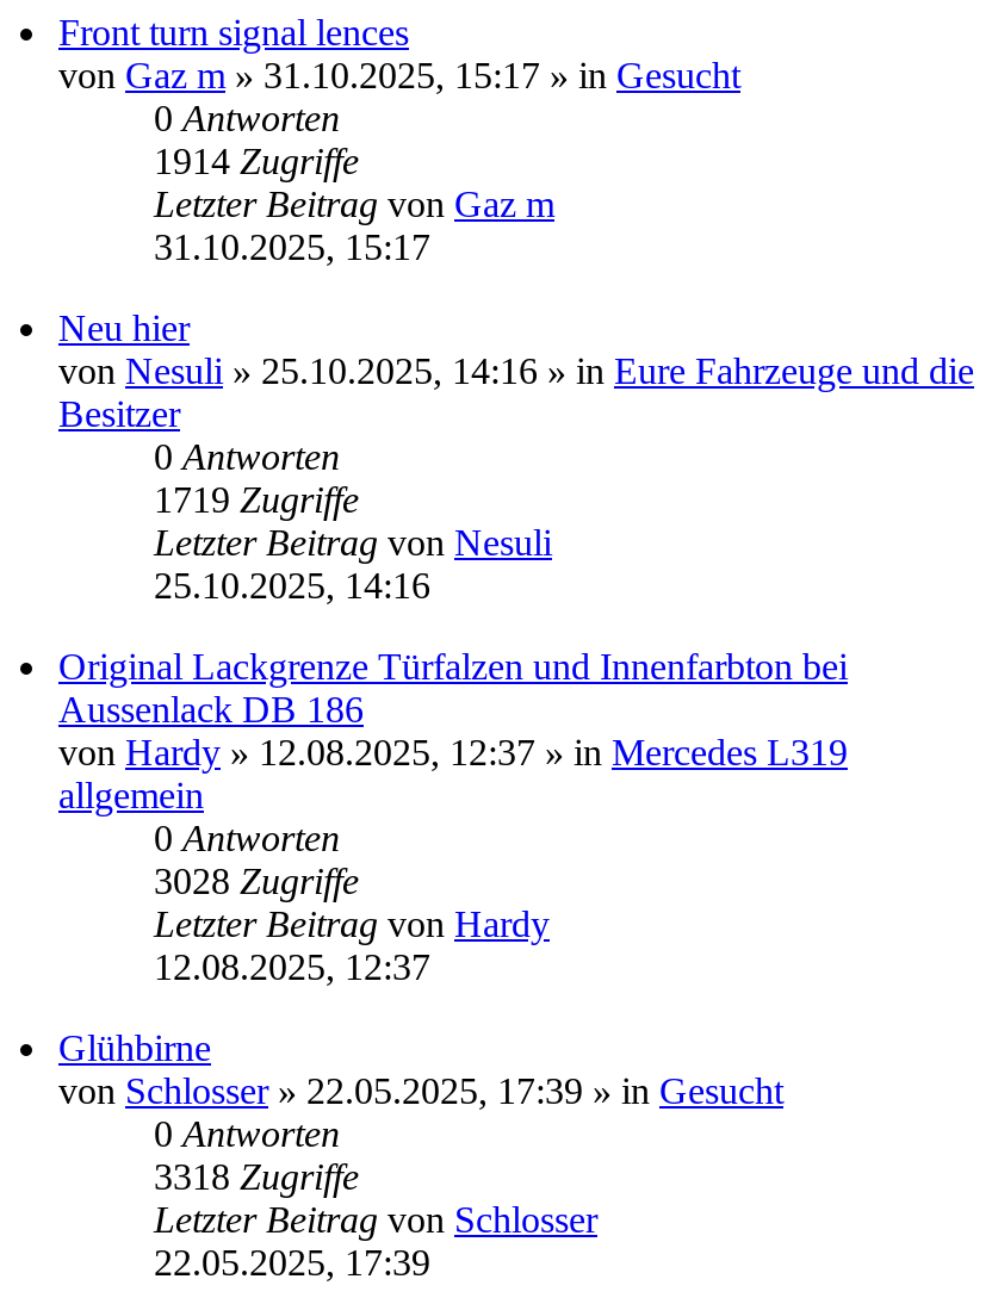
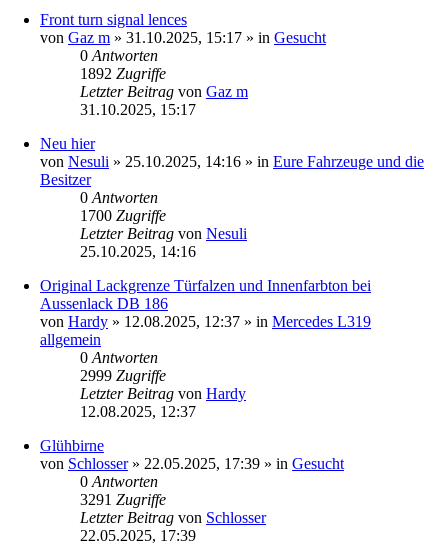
- 1914 Zugriffe
+ 1892 Zugriffe

- 1719 Zugriffe
+ 1700 Zugriffe

- 3028 Zugriffe
+ 2999 Zugriffe

- 3318 Zugriffe
+ 3291 Zugriffe
